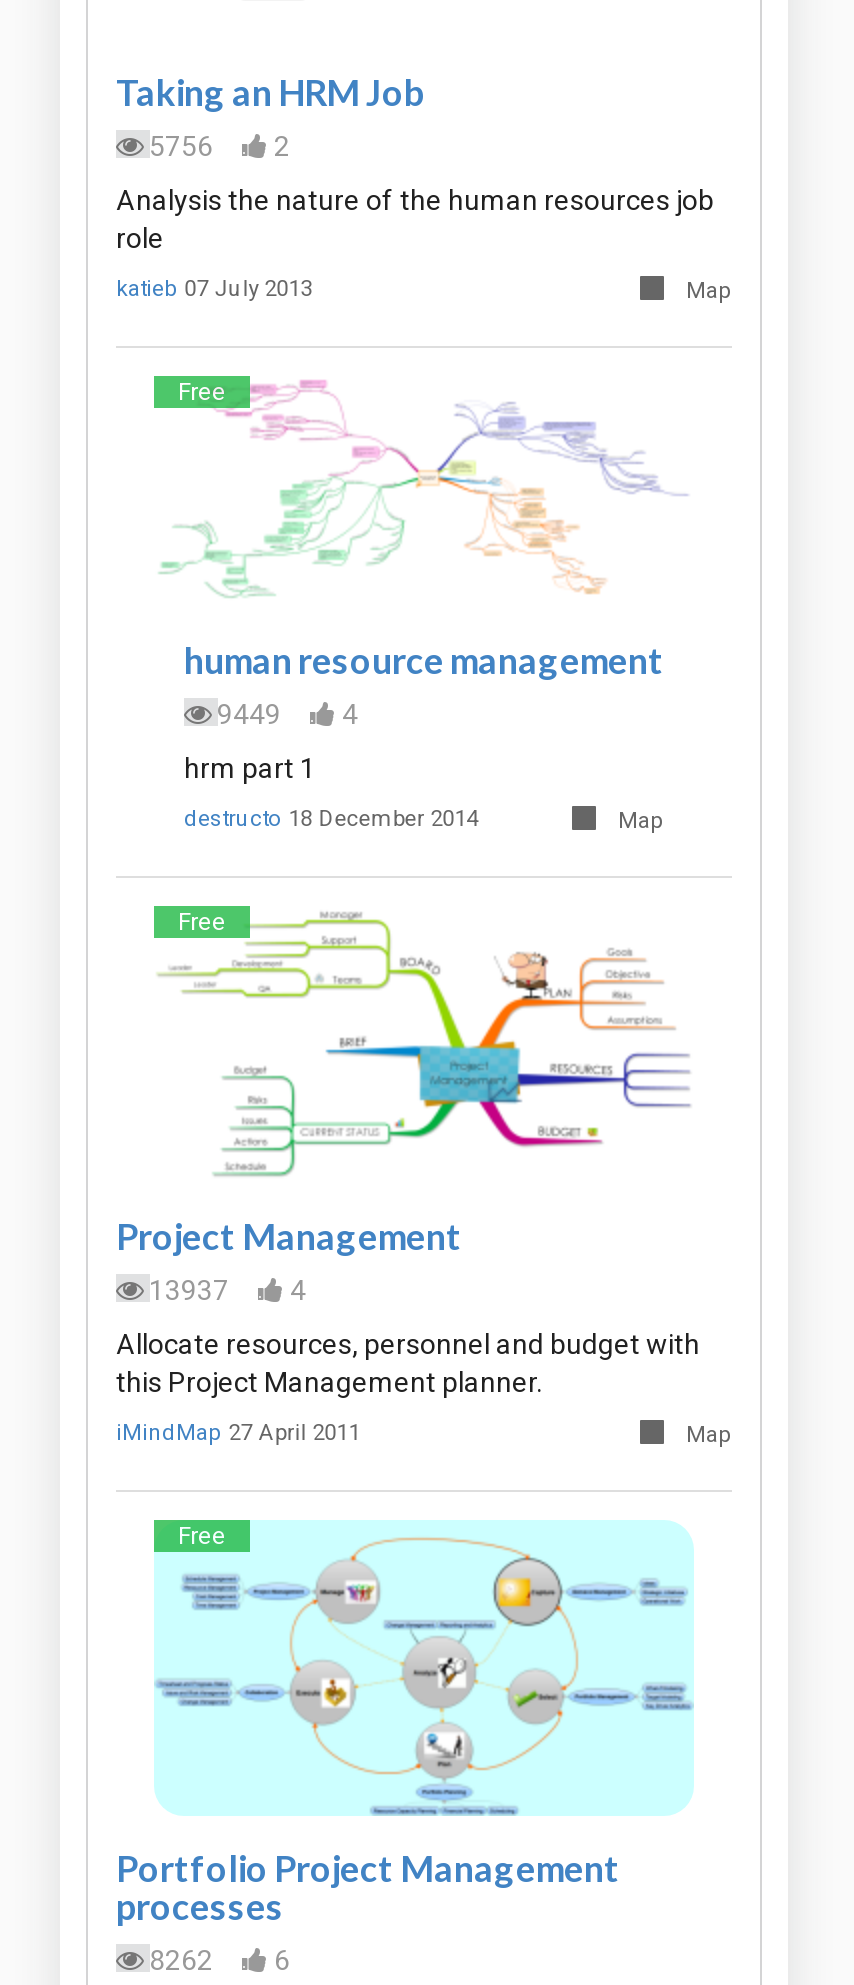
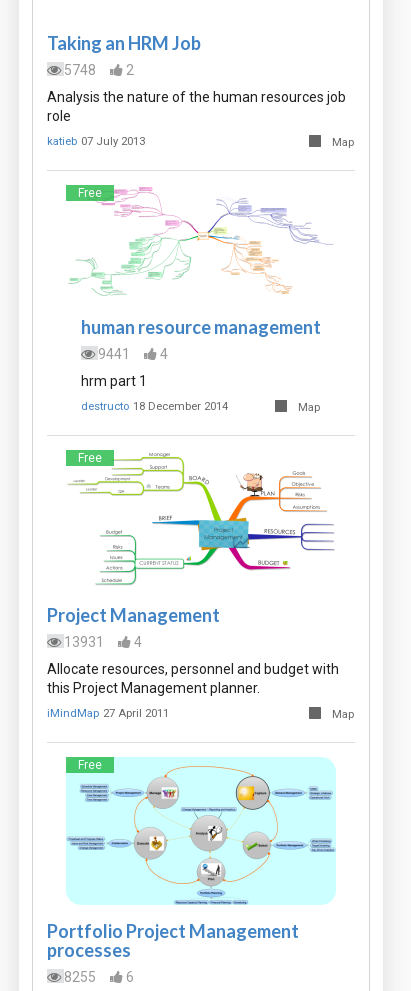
- 5756 2
+ 5748 2

- 9449 4
+ 9441 4

- 13937 4
+ 13931 4

- 8262 6
+ 8255 6
